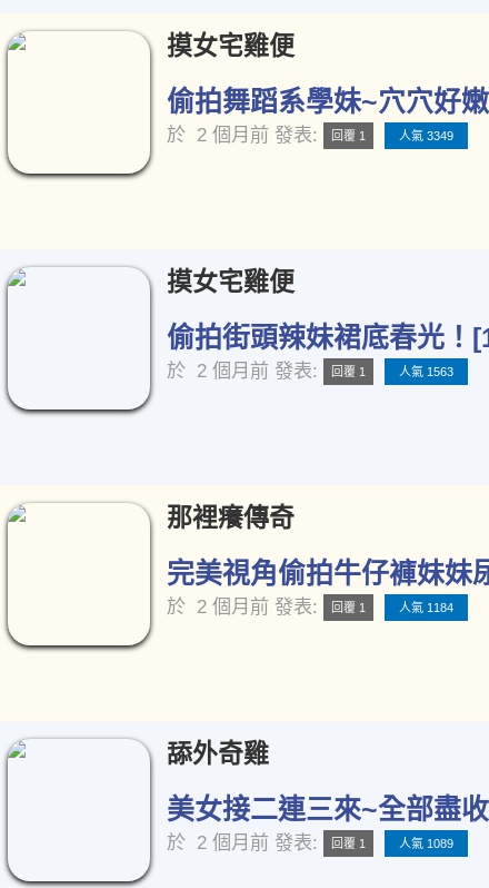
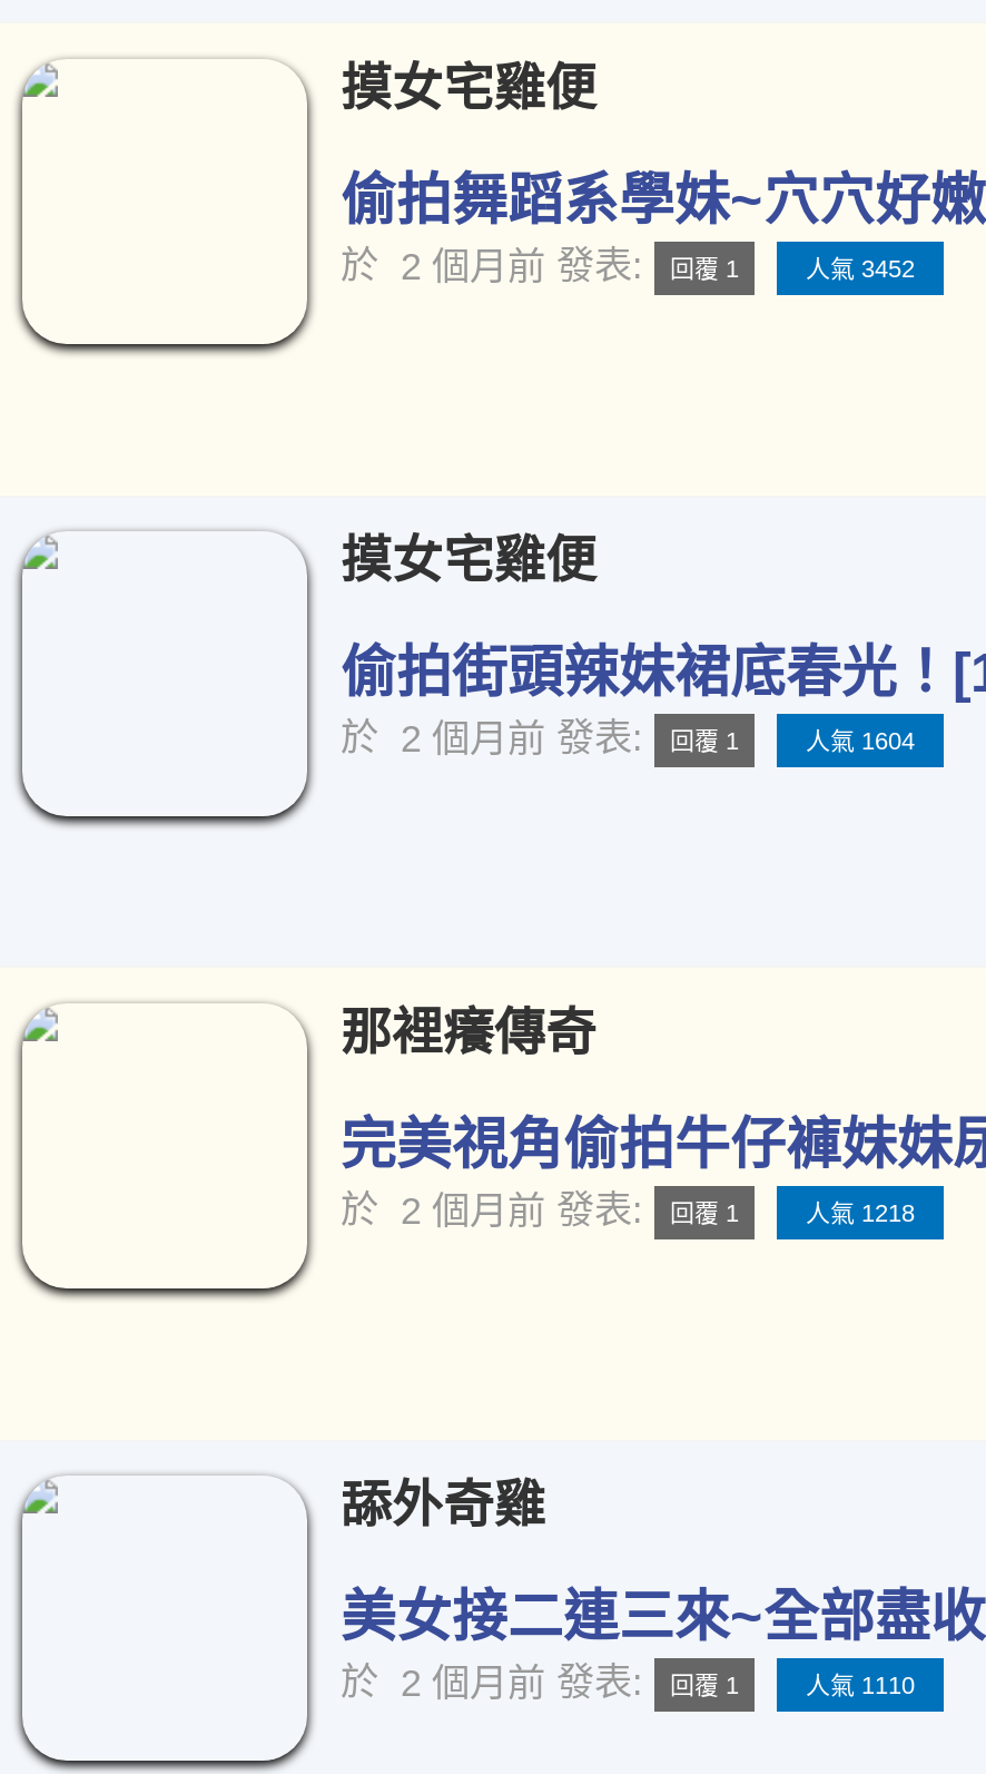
- 人氣 3349
+ 人氣 3452

- 人氣 1563
+ 人氣 1604

- 人氣 1184
+ 人氣 1218

- 人氣 1089
+ 人氣 1110
